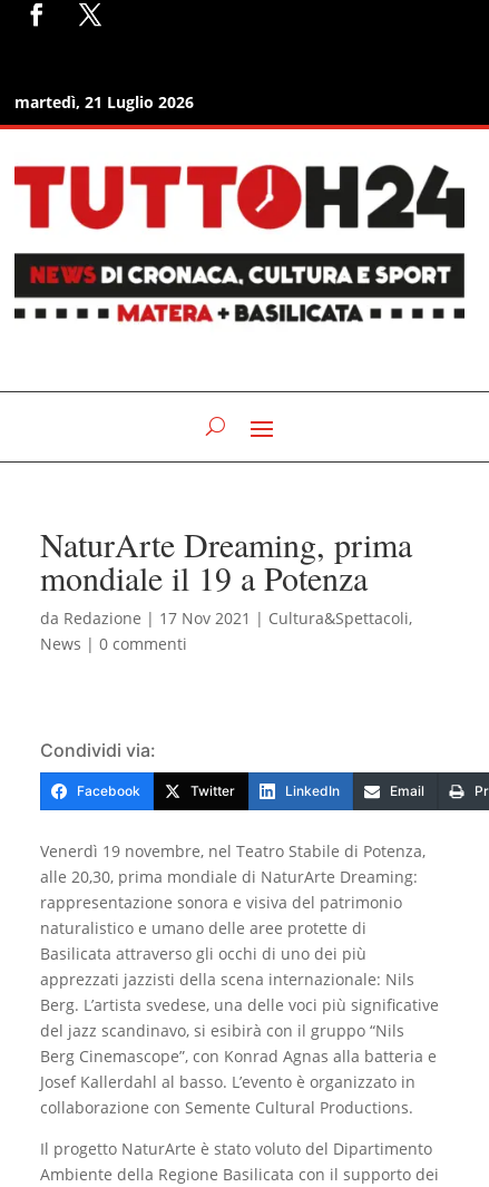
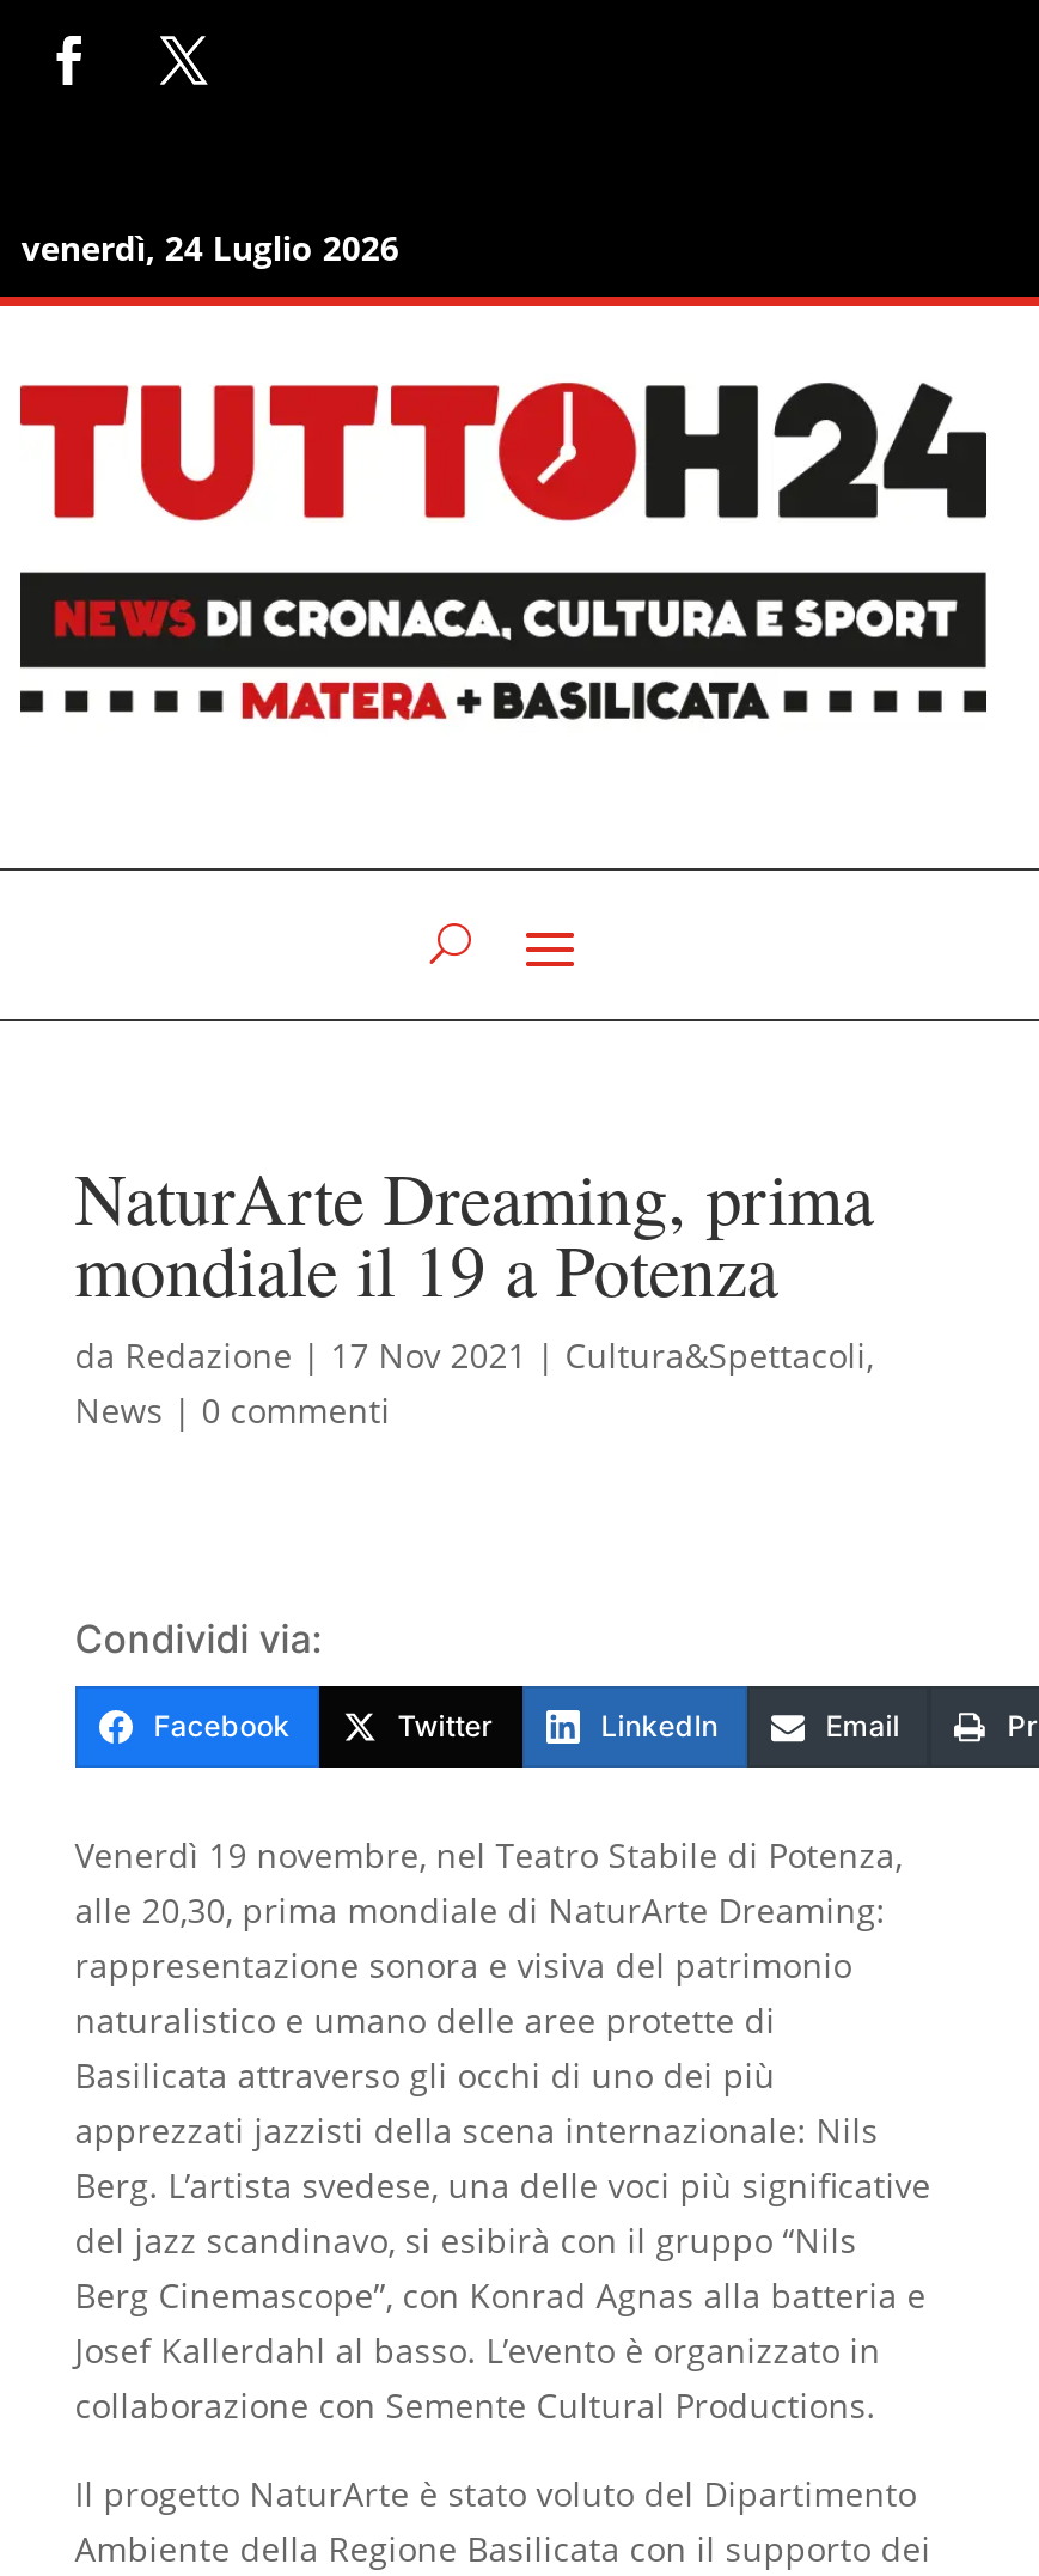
- martedì, 21 Luglio 2026
+ venerdì, 24 Luglio 2026
